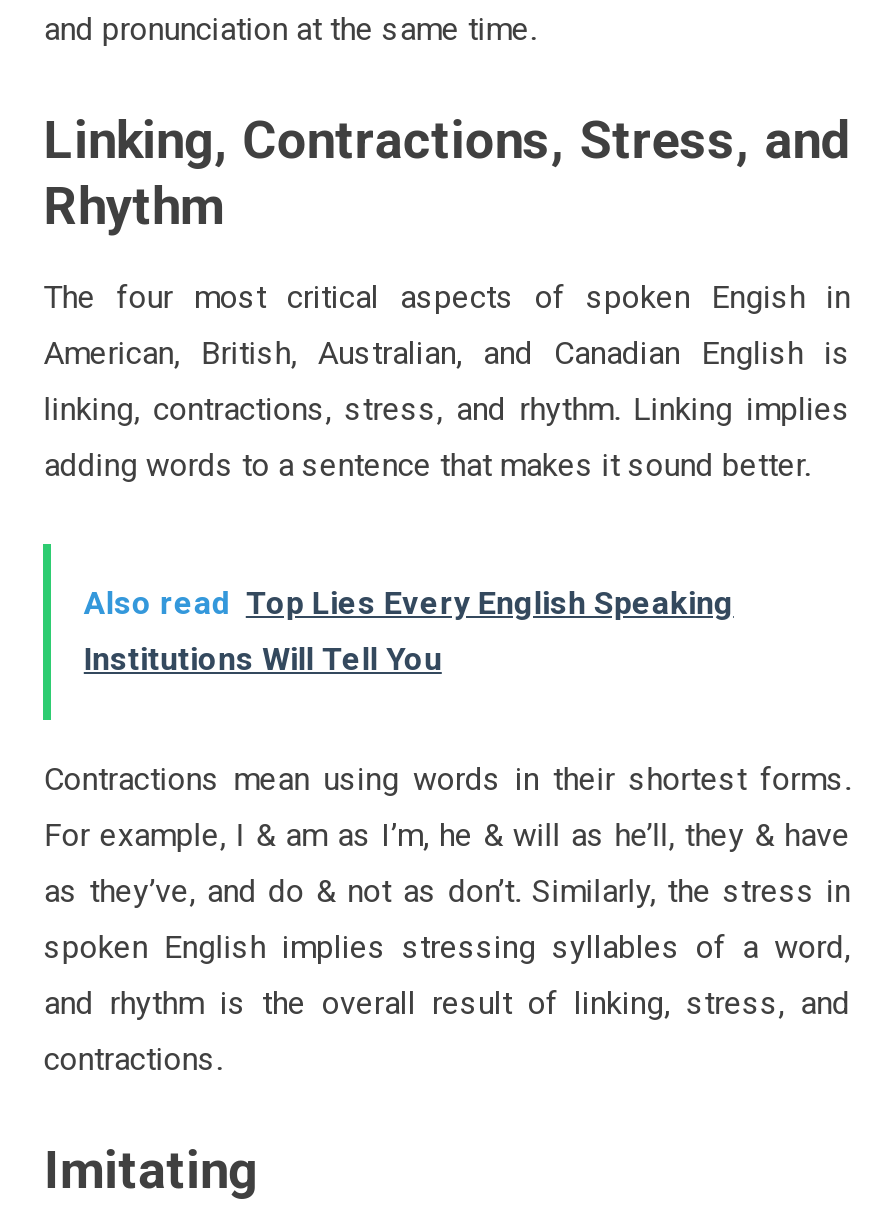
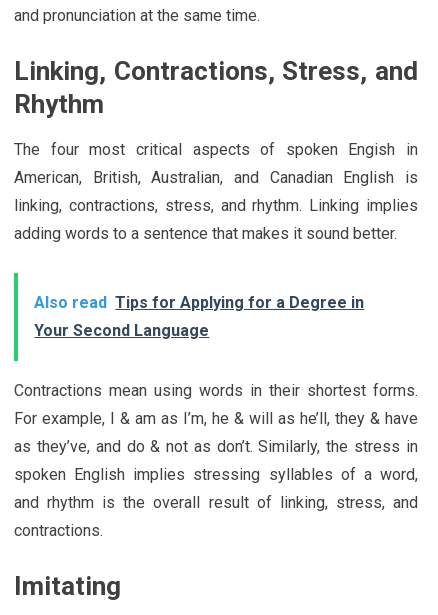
- Also read Top Lies Every English Speaking
+ Also read Tips for Applying for a Degree in

- Institutions Will Tell You
+ Your Second Language
